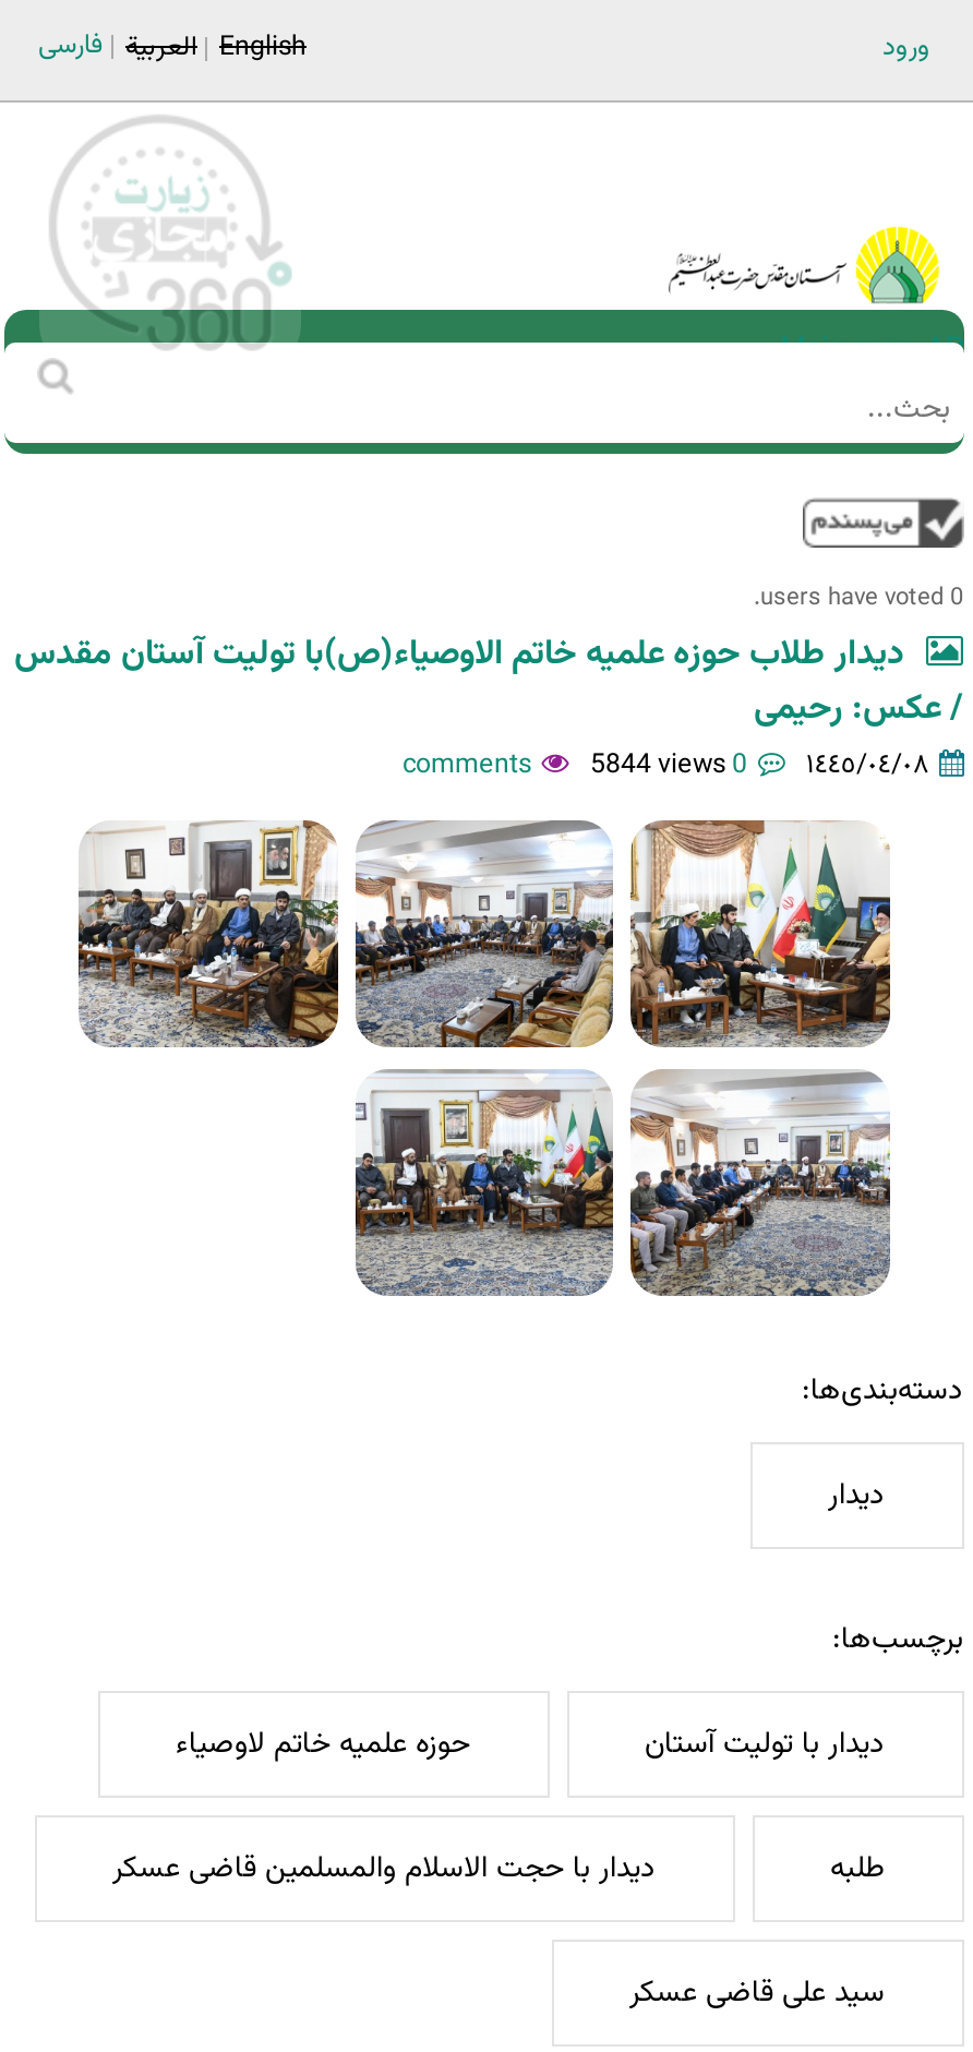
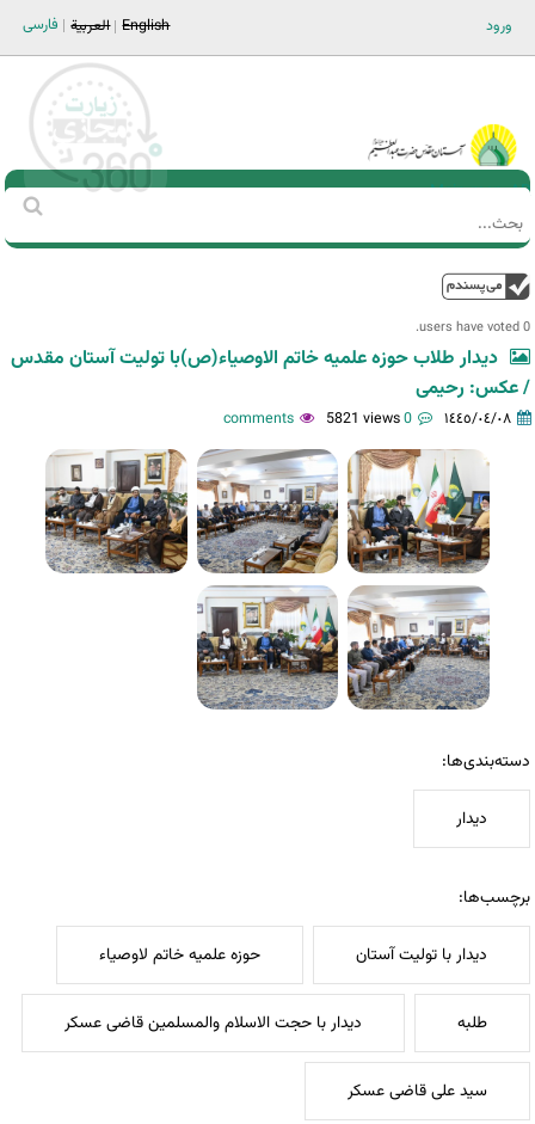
- 5844 views
+ 5821 views
